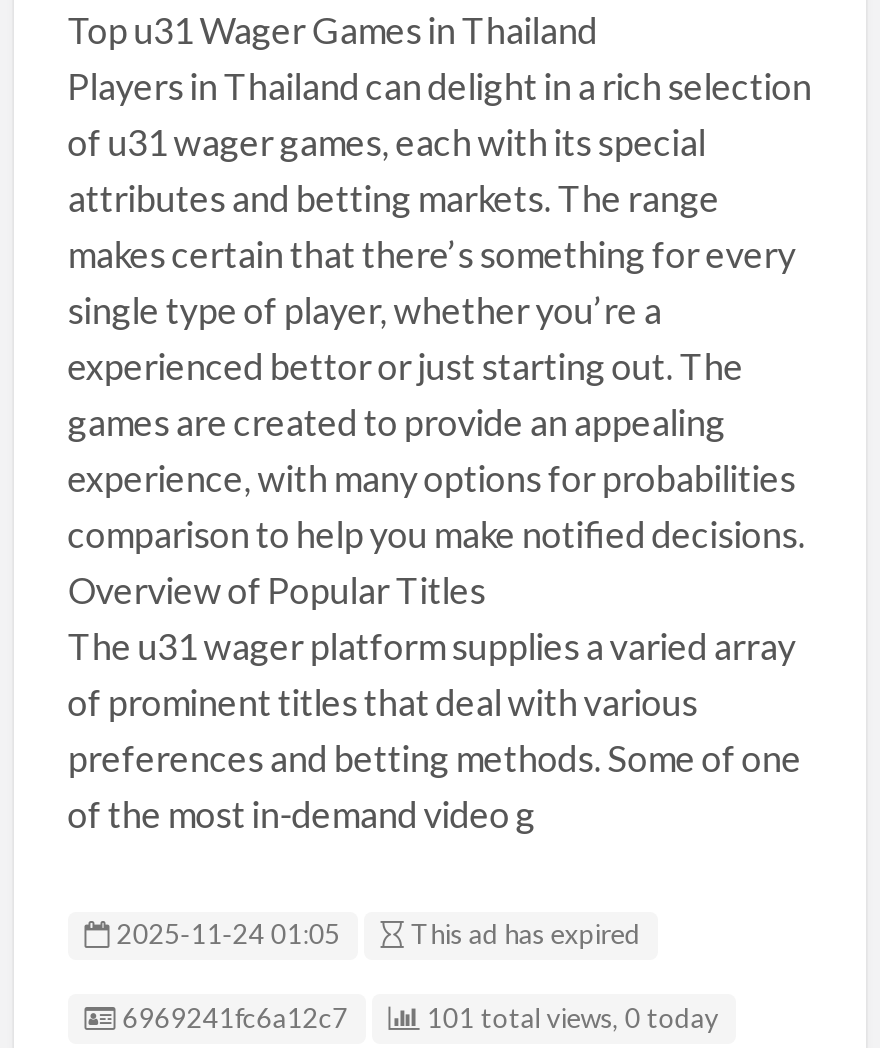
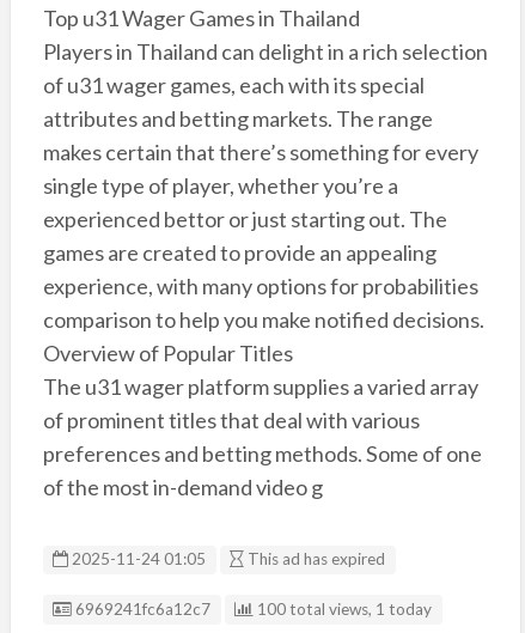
- 101 total views, 0 today
+ 100 total views, 1 today
